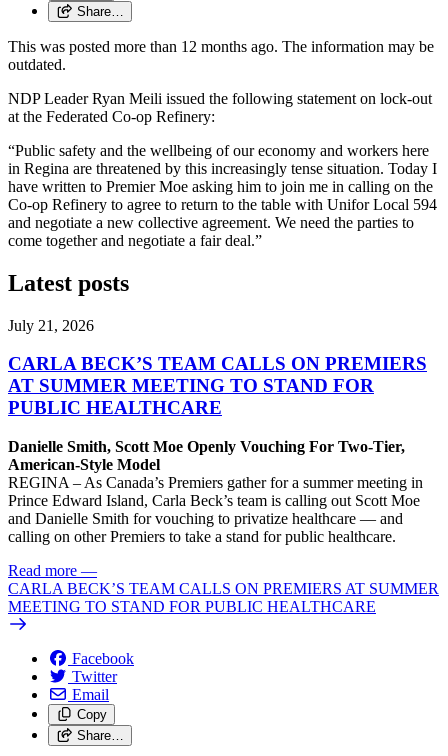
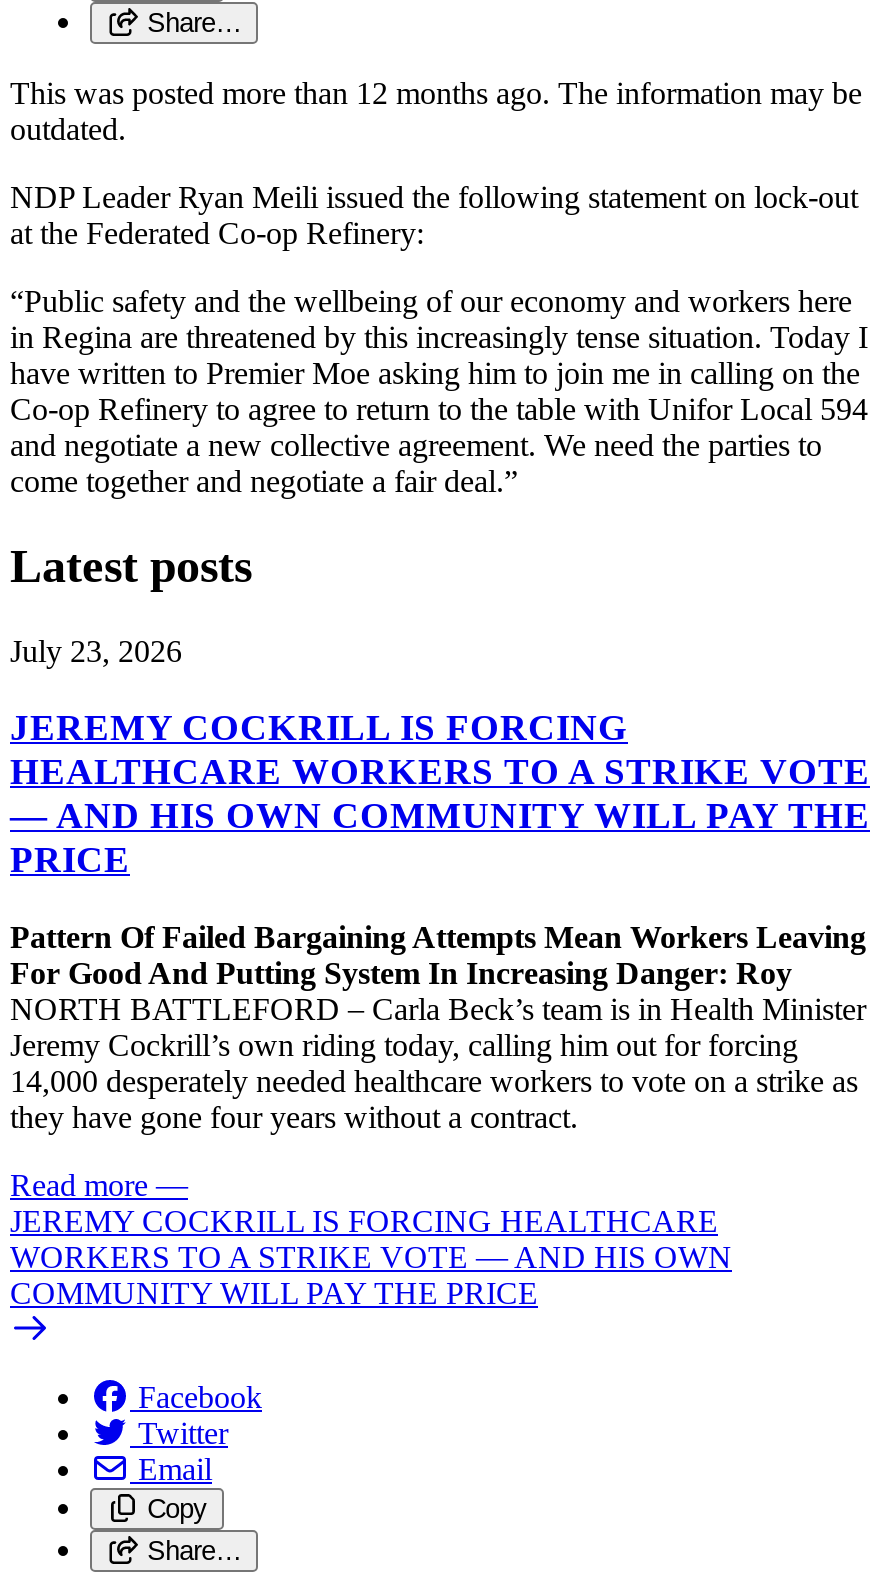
- July 21, 2026
+ July 23, 2026

- CARLA BECK’S TEAM CALLS ON PREMIERS
- AT SUMMER MEETING TO STAND FOR
- PUBLIC HEALTHCARE
+ JEREMY COCKRILL IS FORCING
+ HEALTHCARE WORKERS TO A STRIKE VOTE
+ — AND HIS OWN COMMUNITY WILL PAY THE
+ PRICE

- Danielle Smith, Scott Moe Openly Vouching For Two-Tier,
- American-Style Model
- REGINA – As Canada’s Premiers gather for a summer meeting in
- Prince Edward Island, Carla Beck’s team is calling out Scott Moe
- and Danielle Smith for vouching to privatize healthcare — and
- calling on other Premiers to take a stand for public healthcare.
+ Pattern Of Failed Bargaining Attempts Mean Workers Leaving
+ For Good And Putting System In Increasing Danger: Roy
+ NORTH BATTLEFORD – Carla Beck’s team is in Health Minister
+ Jeremy Cockrill’s own riding today, calling him out for forcing
+ 14,000 desperately needed healthcare workers to vote on a strike as
+ they have gone four years without a contract.

- CARLA BECK’S TEAM CALLS ON PREMIERS AT SUMMER
- MEETING TO STAND FOR PUBLIC HEALTHCARE
+ JEREMY COCKRILL IS FORCING HEALTHCARE
+ WORKERS TO A STRIKE VOTE — AND HIS OWN
+ COMMUNITY WILL PAY THE PRICE
